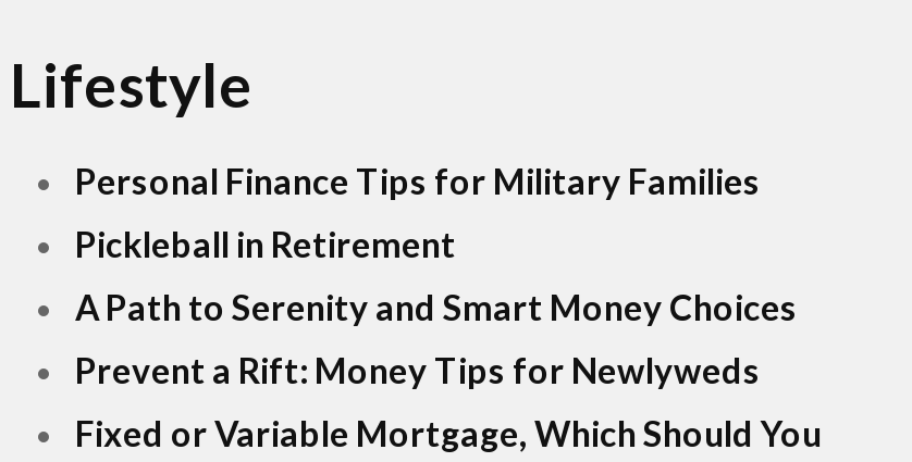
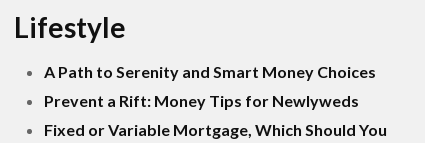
- Personal Finance Tips for Military Families
- Pickleball in Retirement
